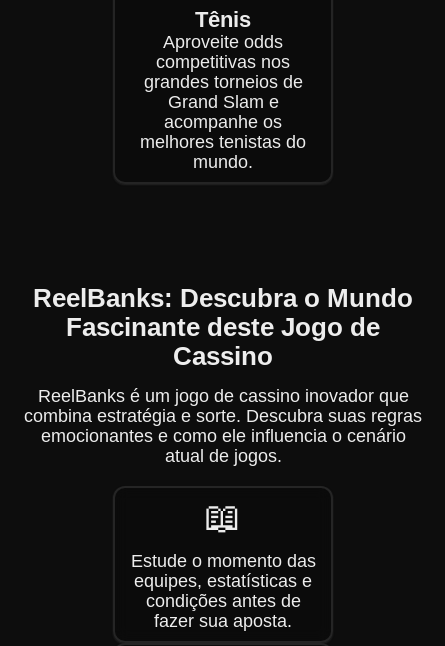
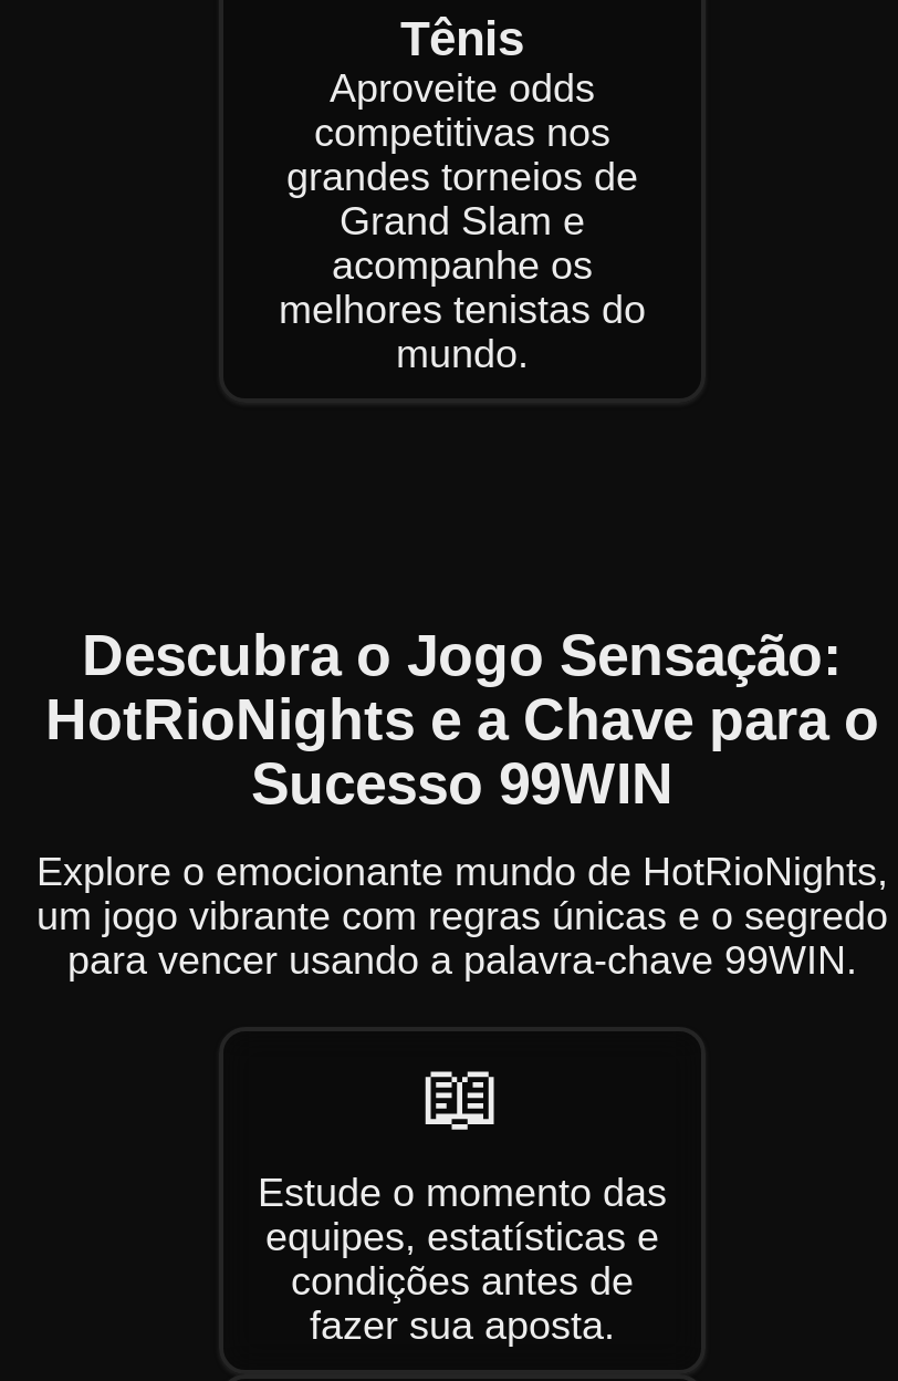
- ReelBanks: Descubra o Mundo
- Fascinante deste Jogo de
- Cassino
+ Descubra o Jogo Sensação:
+ HotRioNights e a Chave para o
+ Sucesso 99WIN

- ReelBanks é um jogo de cassino inovador que
- combina estratégia e sorte. Descubra suas regras
- emocionantes e como ele influencia o cenário
- atual de jogos.
+ Explore o emocionante mundo de HotRioNights,
+ um jogo vibrante com regras únicas e o segredo
+ para vencer usando a palavra-chave 99WIN.
